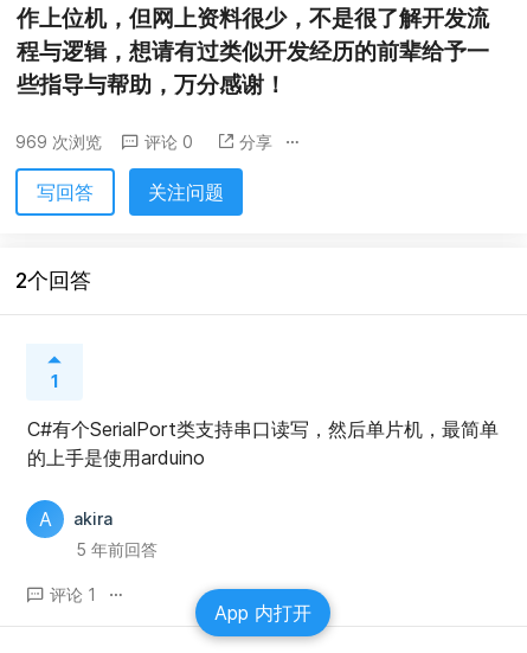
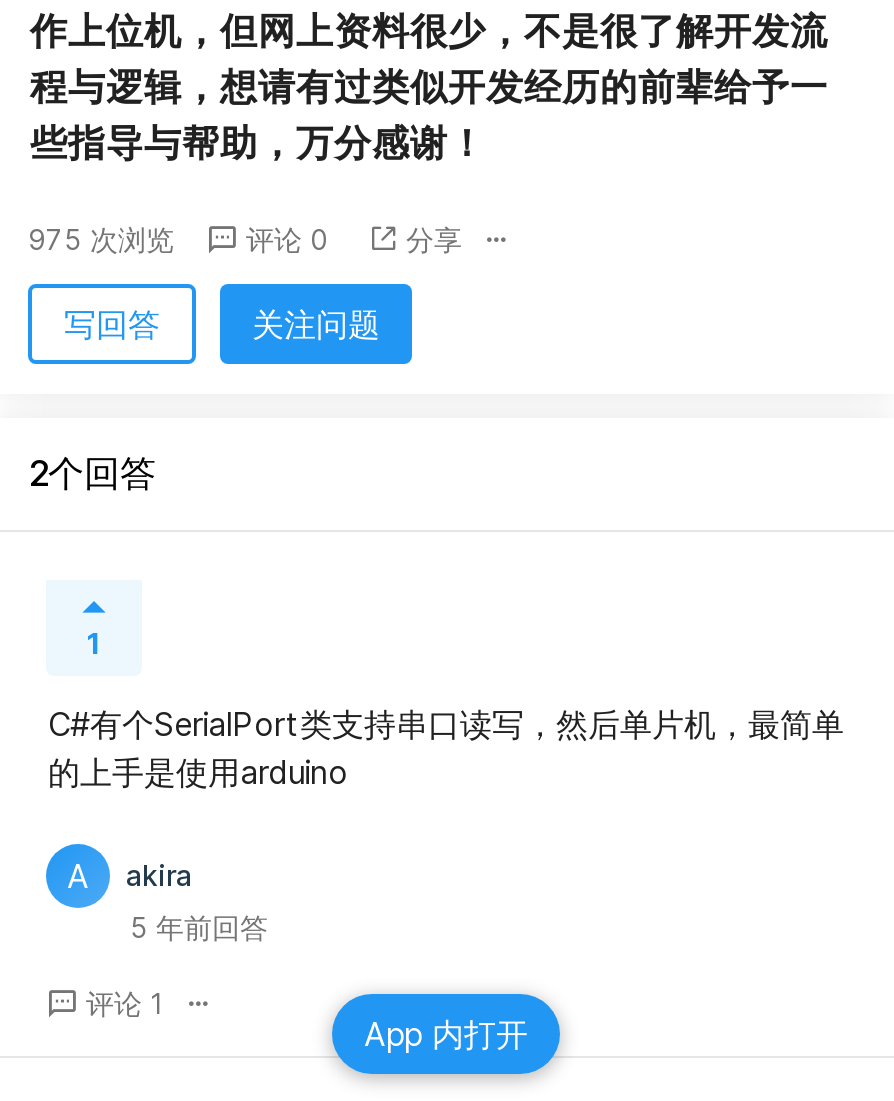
- 969 次浏览
+ 975 次浏览
